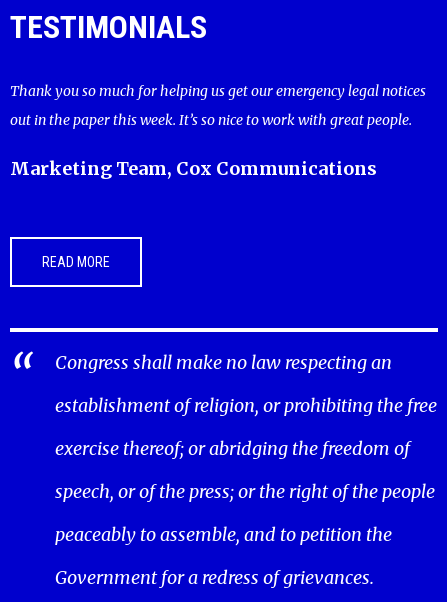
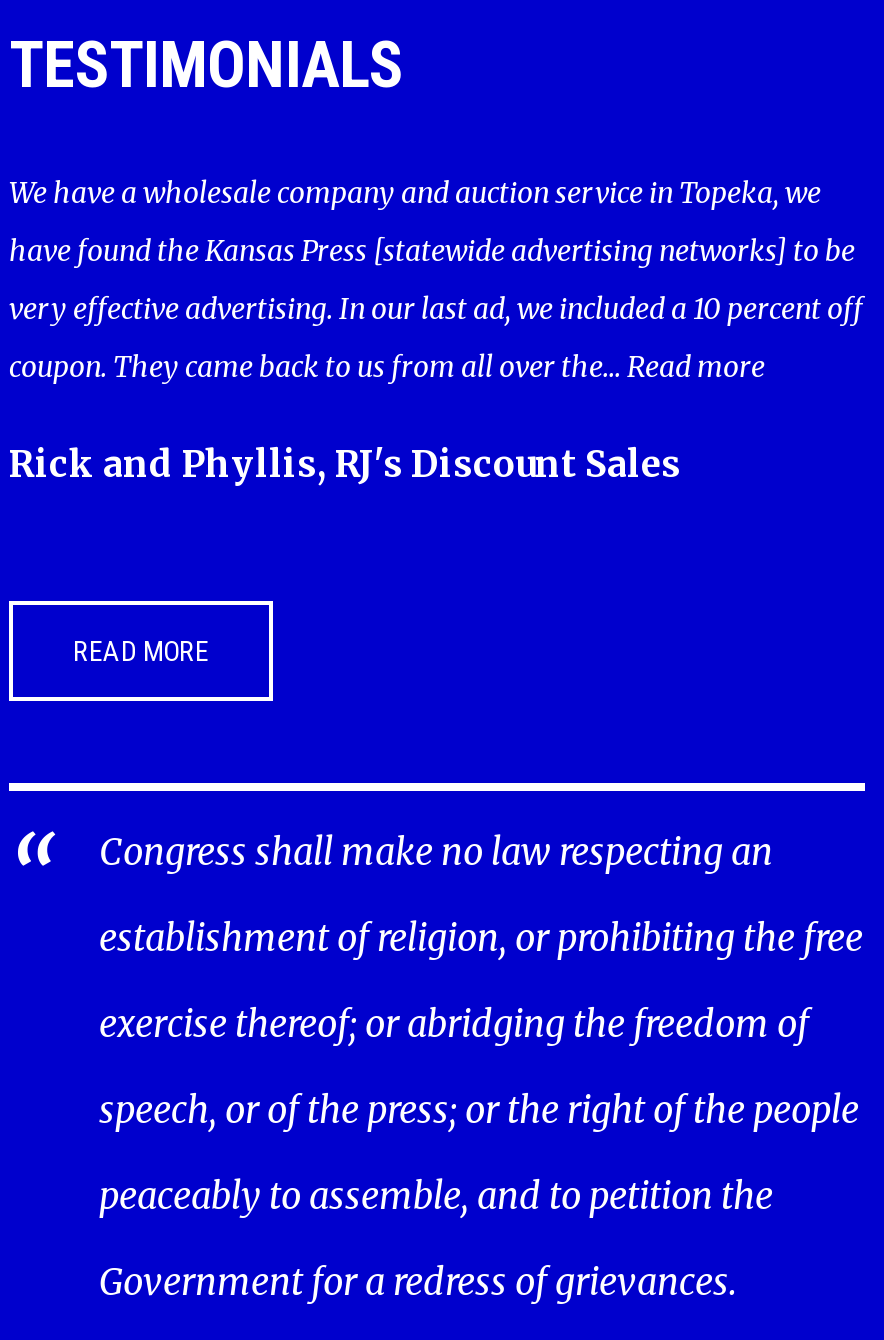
- Thank you so much for helping us get our emergency legal notices
- out in the paper this week. It’s so nice to work with great people.
- Marketing Team, Cox Communications
+ We have a wholesale company and auction service in Topeka, we
+ have found the Kansas Press [statewide advertising networks] to be
+ very effective advertising. In our last ad, we included a 10 percent off
+ coupon. They came back to us from all over the... Read more
+ Rick and Phyllis, RJ's Discount Sales
